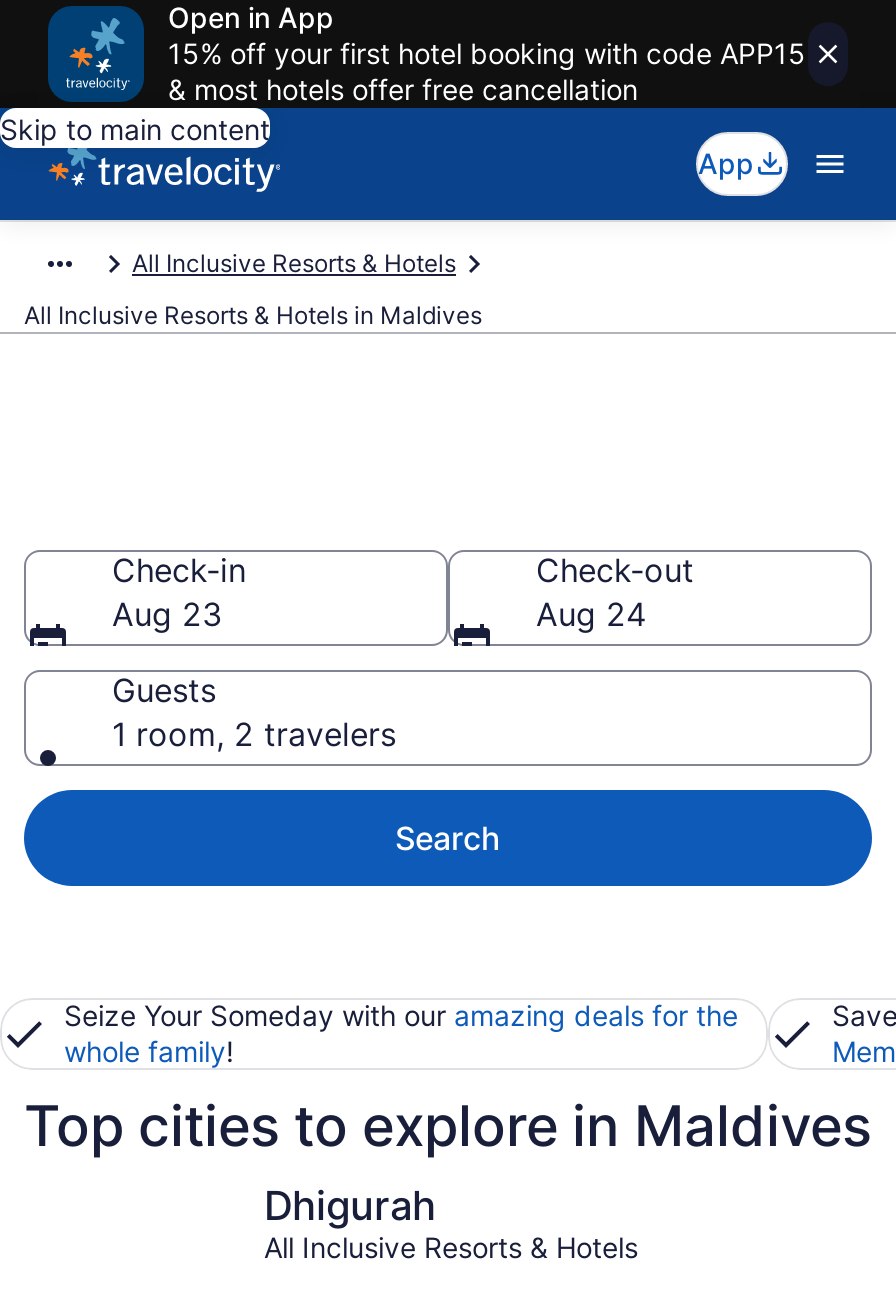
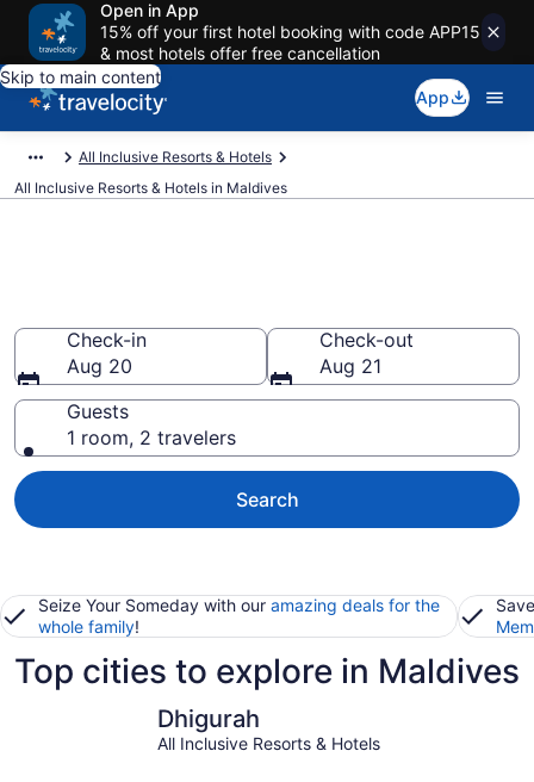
- Aug 23
+ Aug 20

- Aug 24
+ Aug 21
